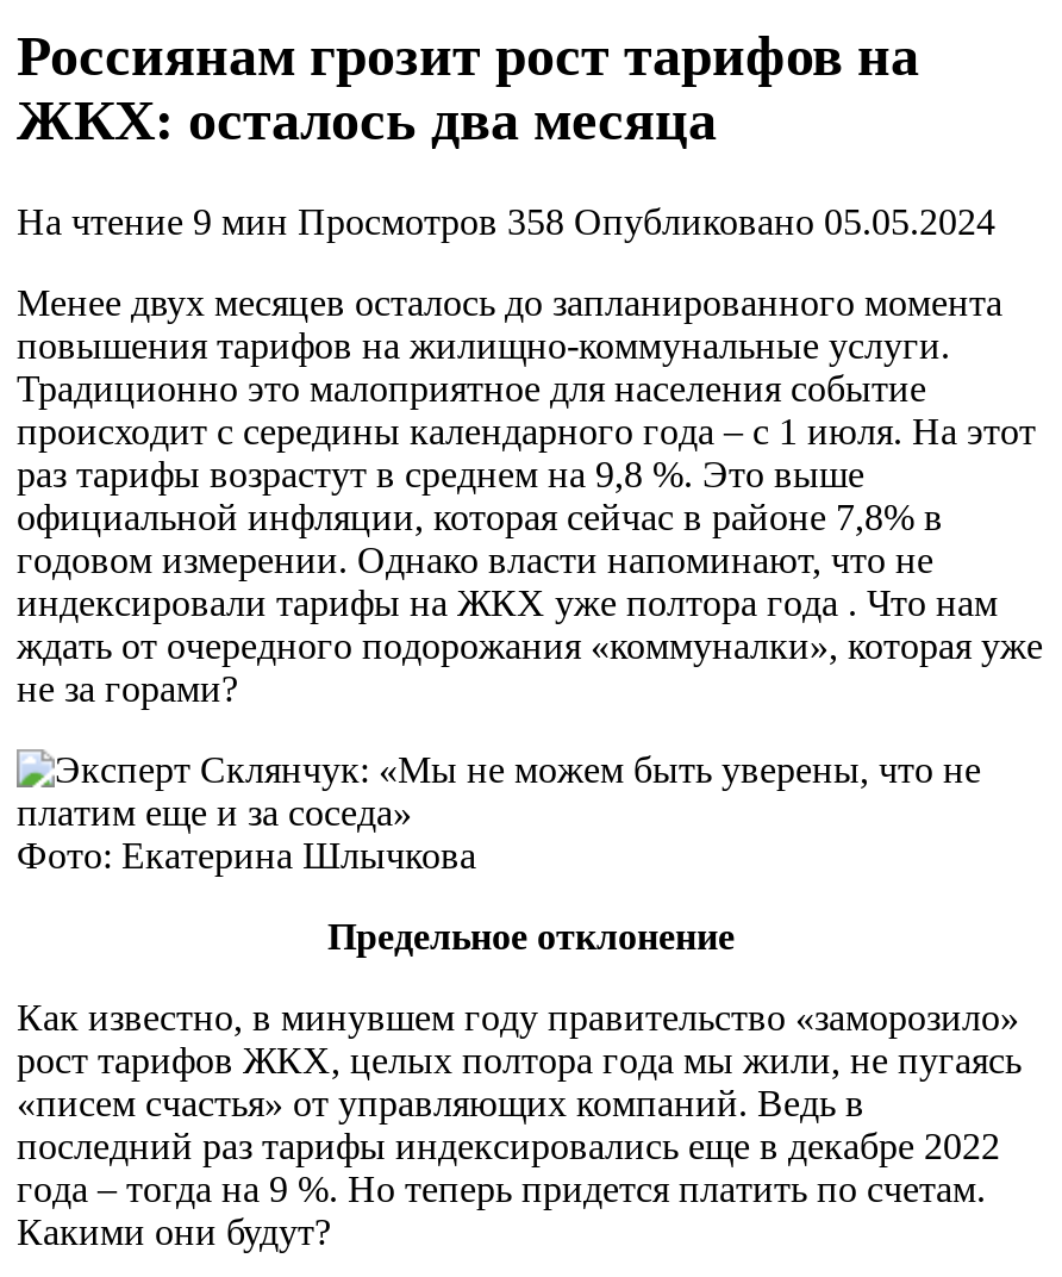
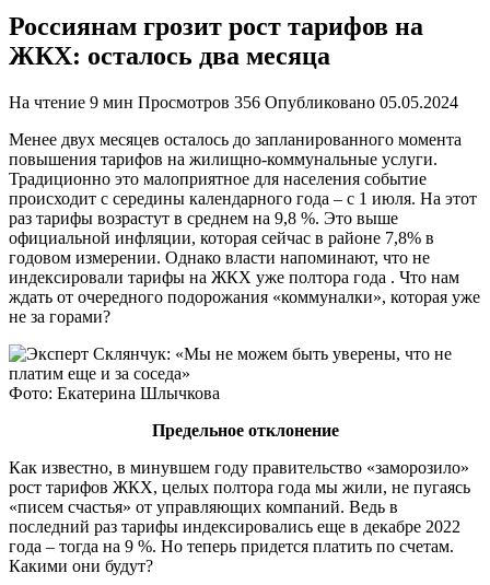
- На чтение 9 мин Просмотров 358 Опубликовано 05.05.2024
+ На чтение 9 мин Просмотров 356 Опубликовано 05.05.2024
